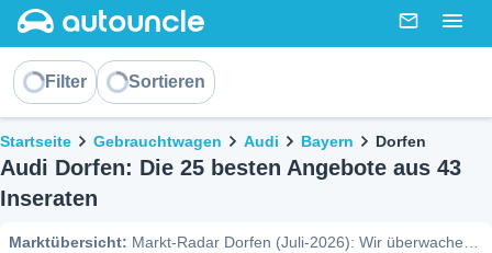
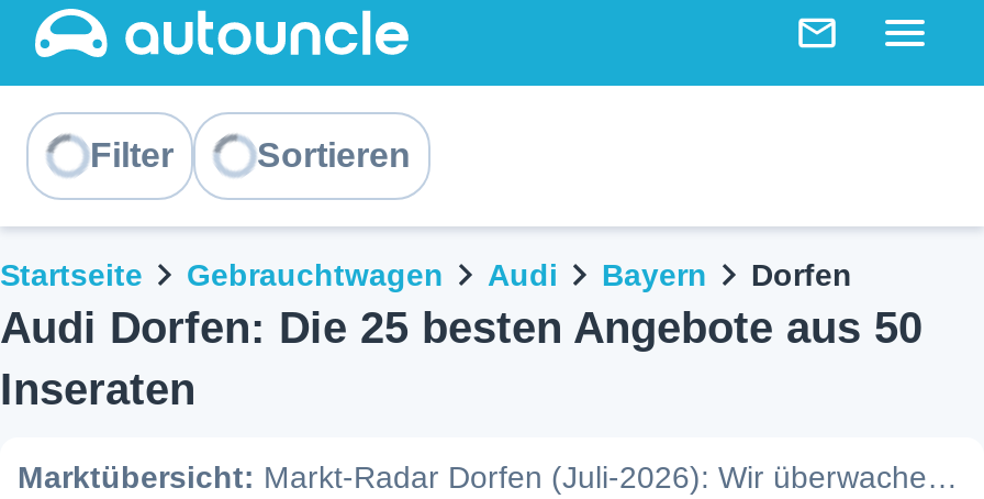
- Audi Dorfen: Die 25 besten Angebote aus 43
+ Audi Dorfen: Die 25 besten Angebote aus 50
